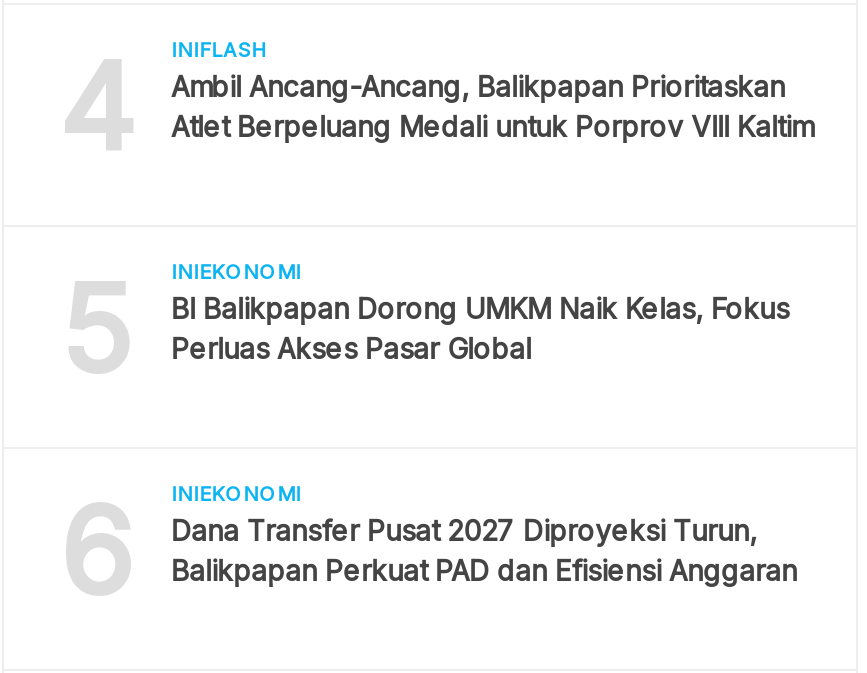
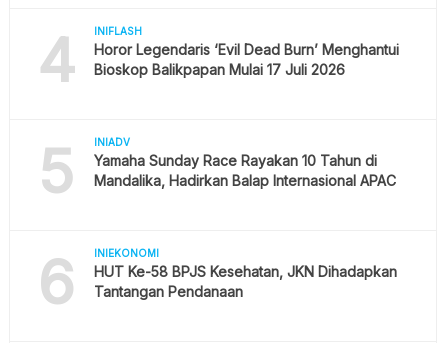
- Ambil Ancang-Ancang, Balikpapan Prioritaskan
- Atlet Berpeluang Medali untuk Porprov VIII Kaltim
+ Horor Legendaris ‘Evil Dead Burn’ Menghantui
+ Bioskop Balikpapan Mulai 17 Juli 2026

- INIEKONOMI
- BI Balikpapan Dorong UMKM Naik Kelas, Fokus
- Perluas Akses Pasar Global
+ INIADV
+ Yamaha Sunday Race Rayakan 10 Tahun di
+ Mandalika, Hadirkan Balap Internasional APAC

- Dana Transfer Pusat 2027 Diproyeksi Turun,
- Balikpapan Perkuat PAD dan Efisiensi Anggaran
+ HUT Ke-58 BPJS Kesehatan, JKN Dihadapkan
+ Tantangan Pendanaan
